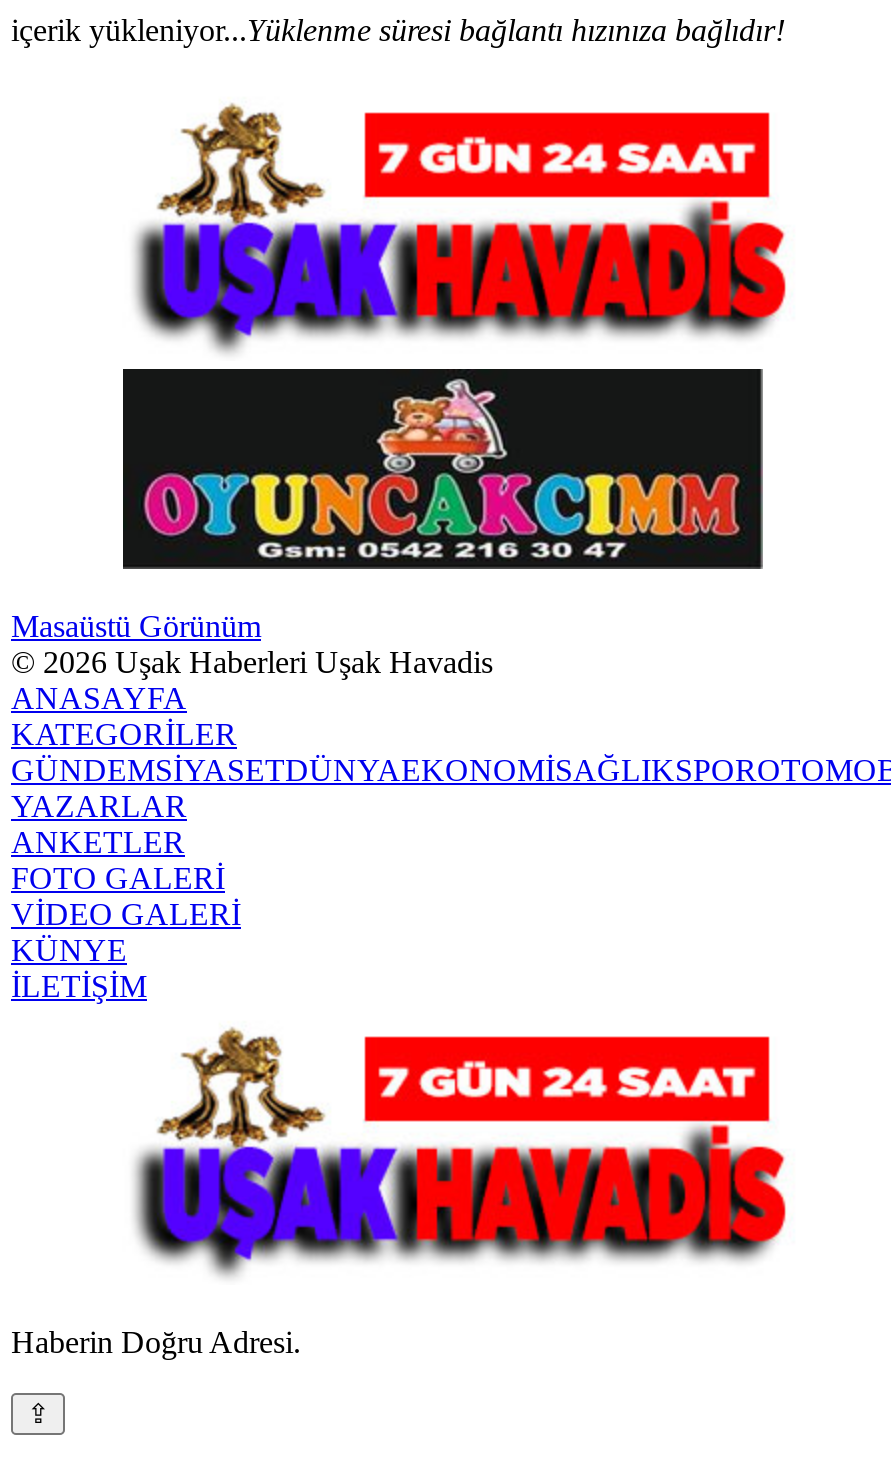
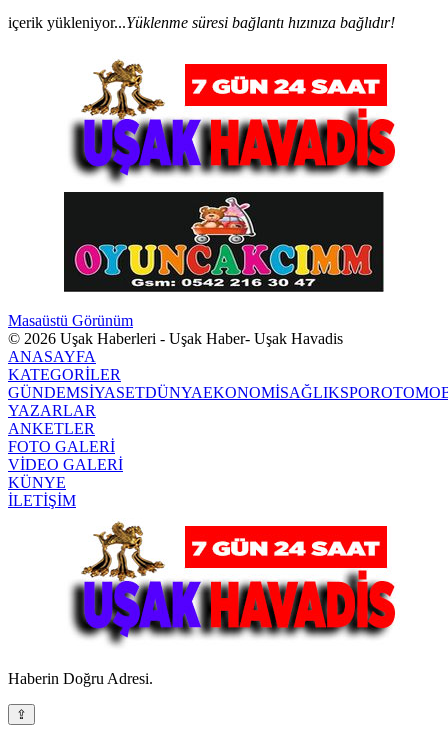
- © 2026 Uşak Haberleri Uşak Havadis
+ © 2026 Uşak Haberleri - Uşak Haber- Uşak Havadis
